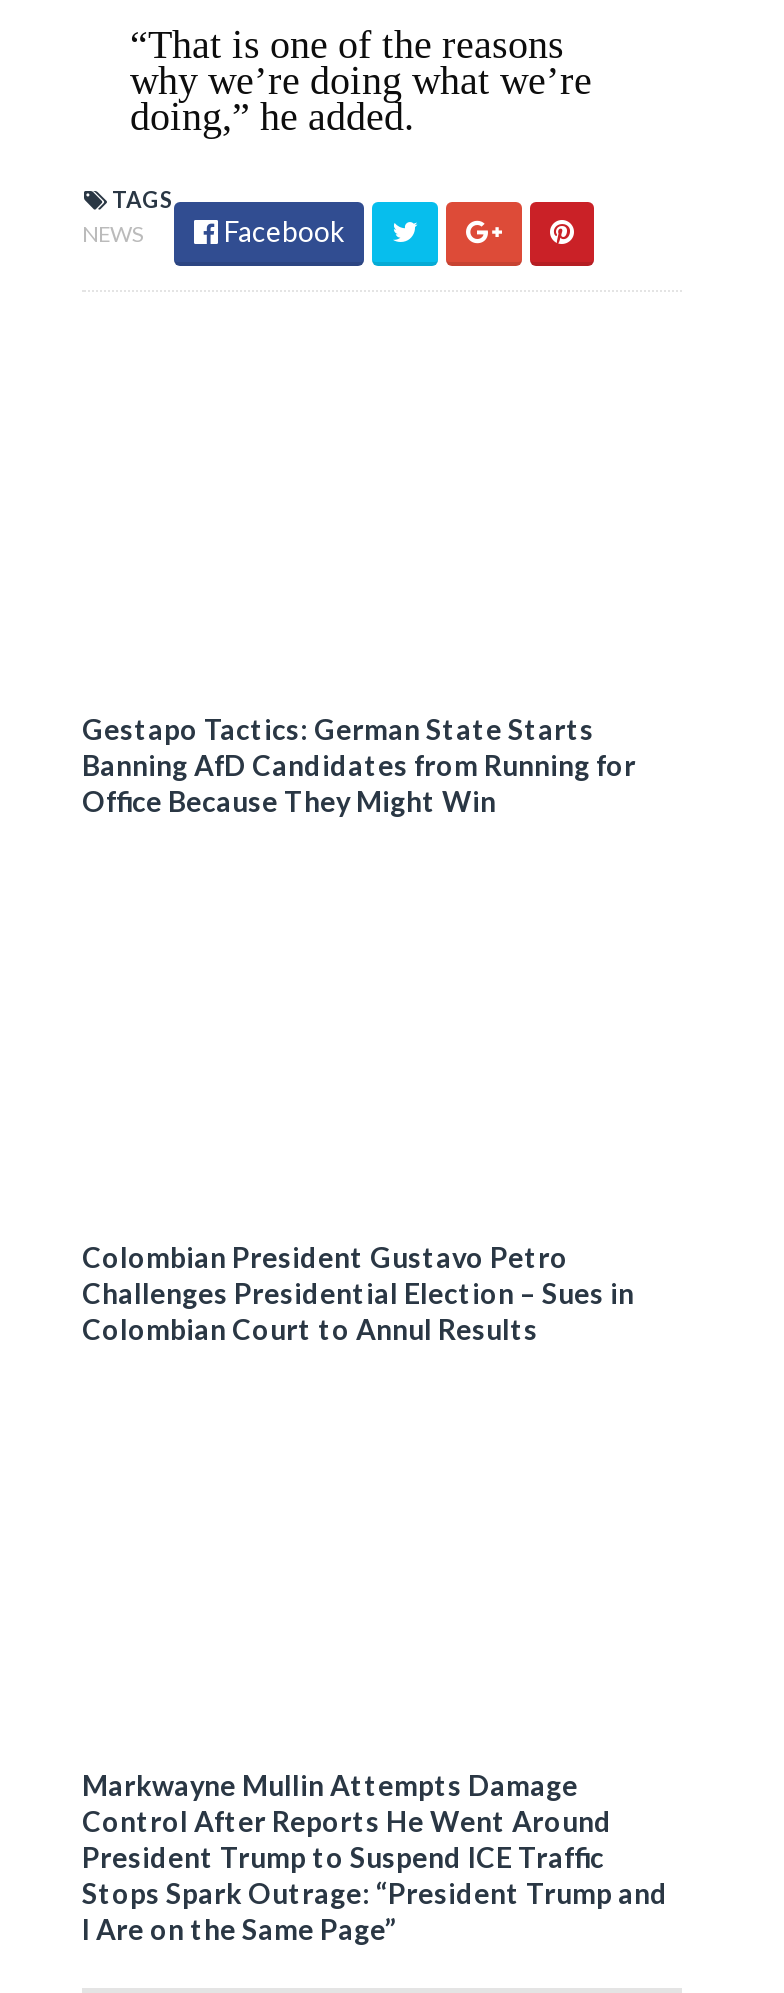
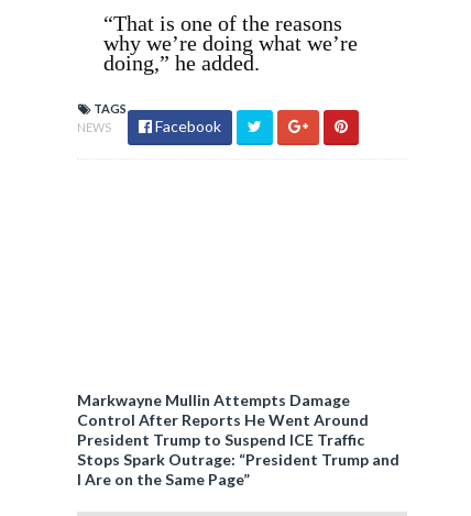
- Gestapo Tactics: German State Starts
- Banning AfD Candidates from Running for
- Office Because They Might Win

- Colombian President Gustavo Petro
- Challenges Presidential Election – Sues in
- Colombian Court to Annul Results
